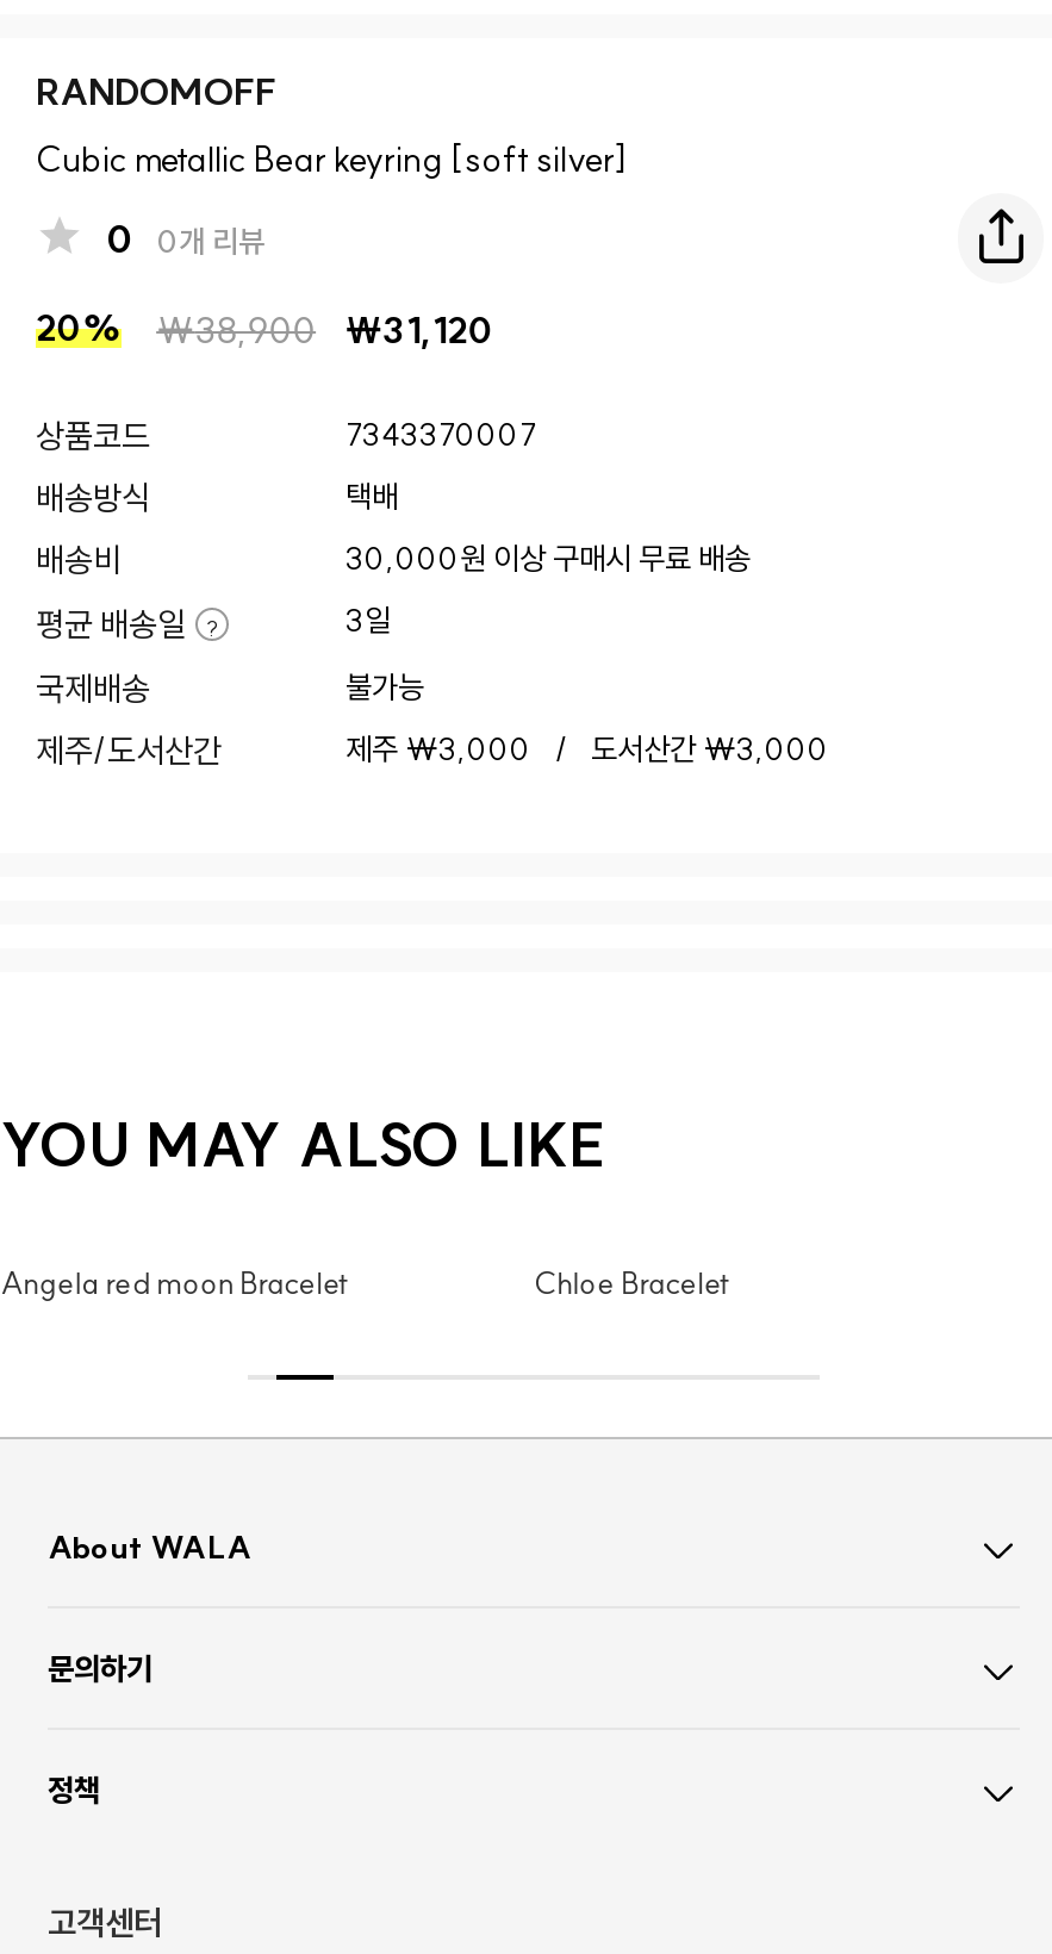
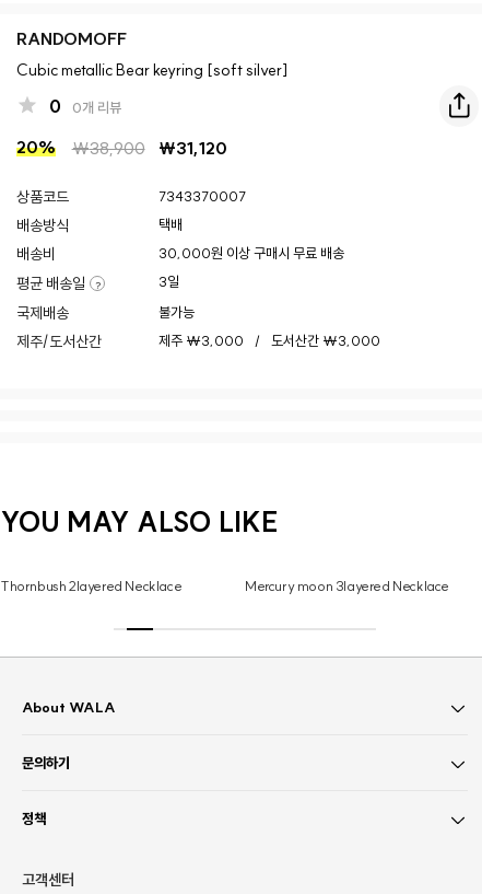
- Angela red moon Bracelet
+ Thornbush 2layered Necklace

- Chloe Bracelet
+ Mercury moon 3layered Necklace
